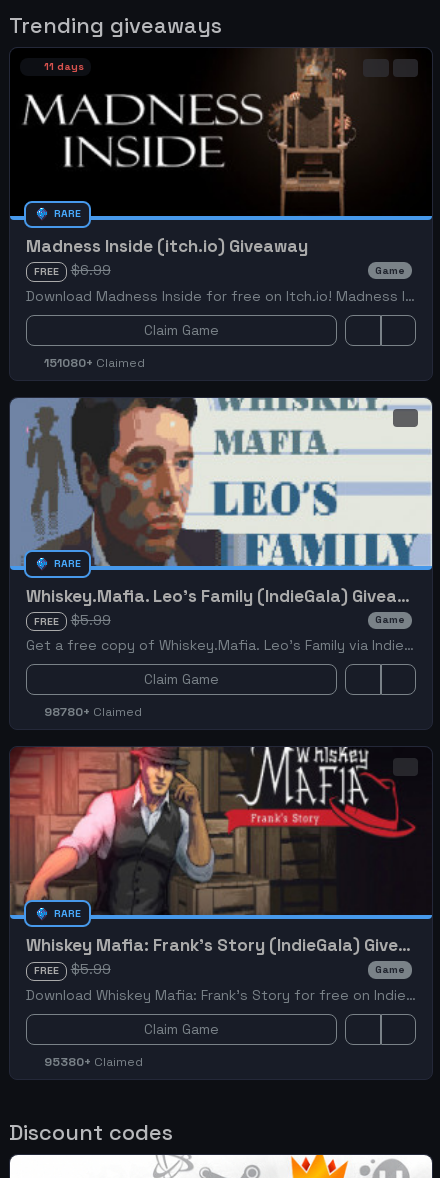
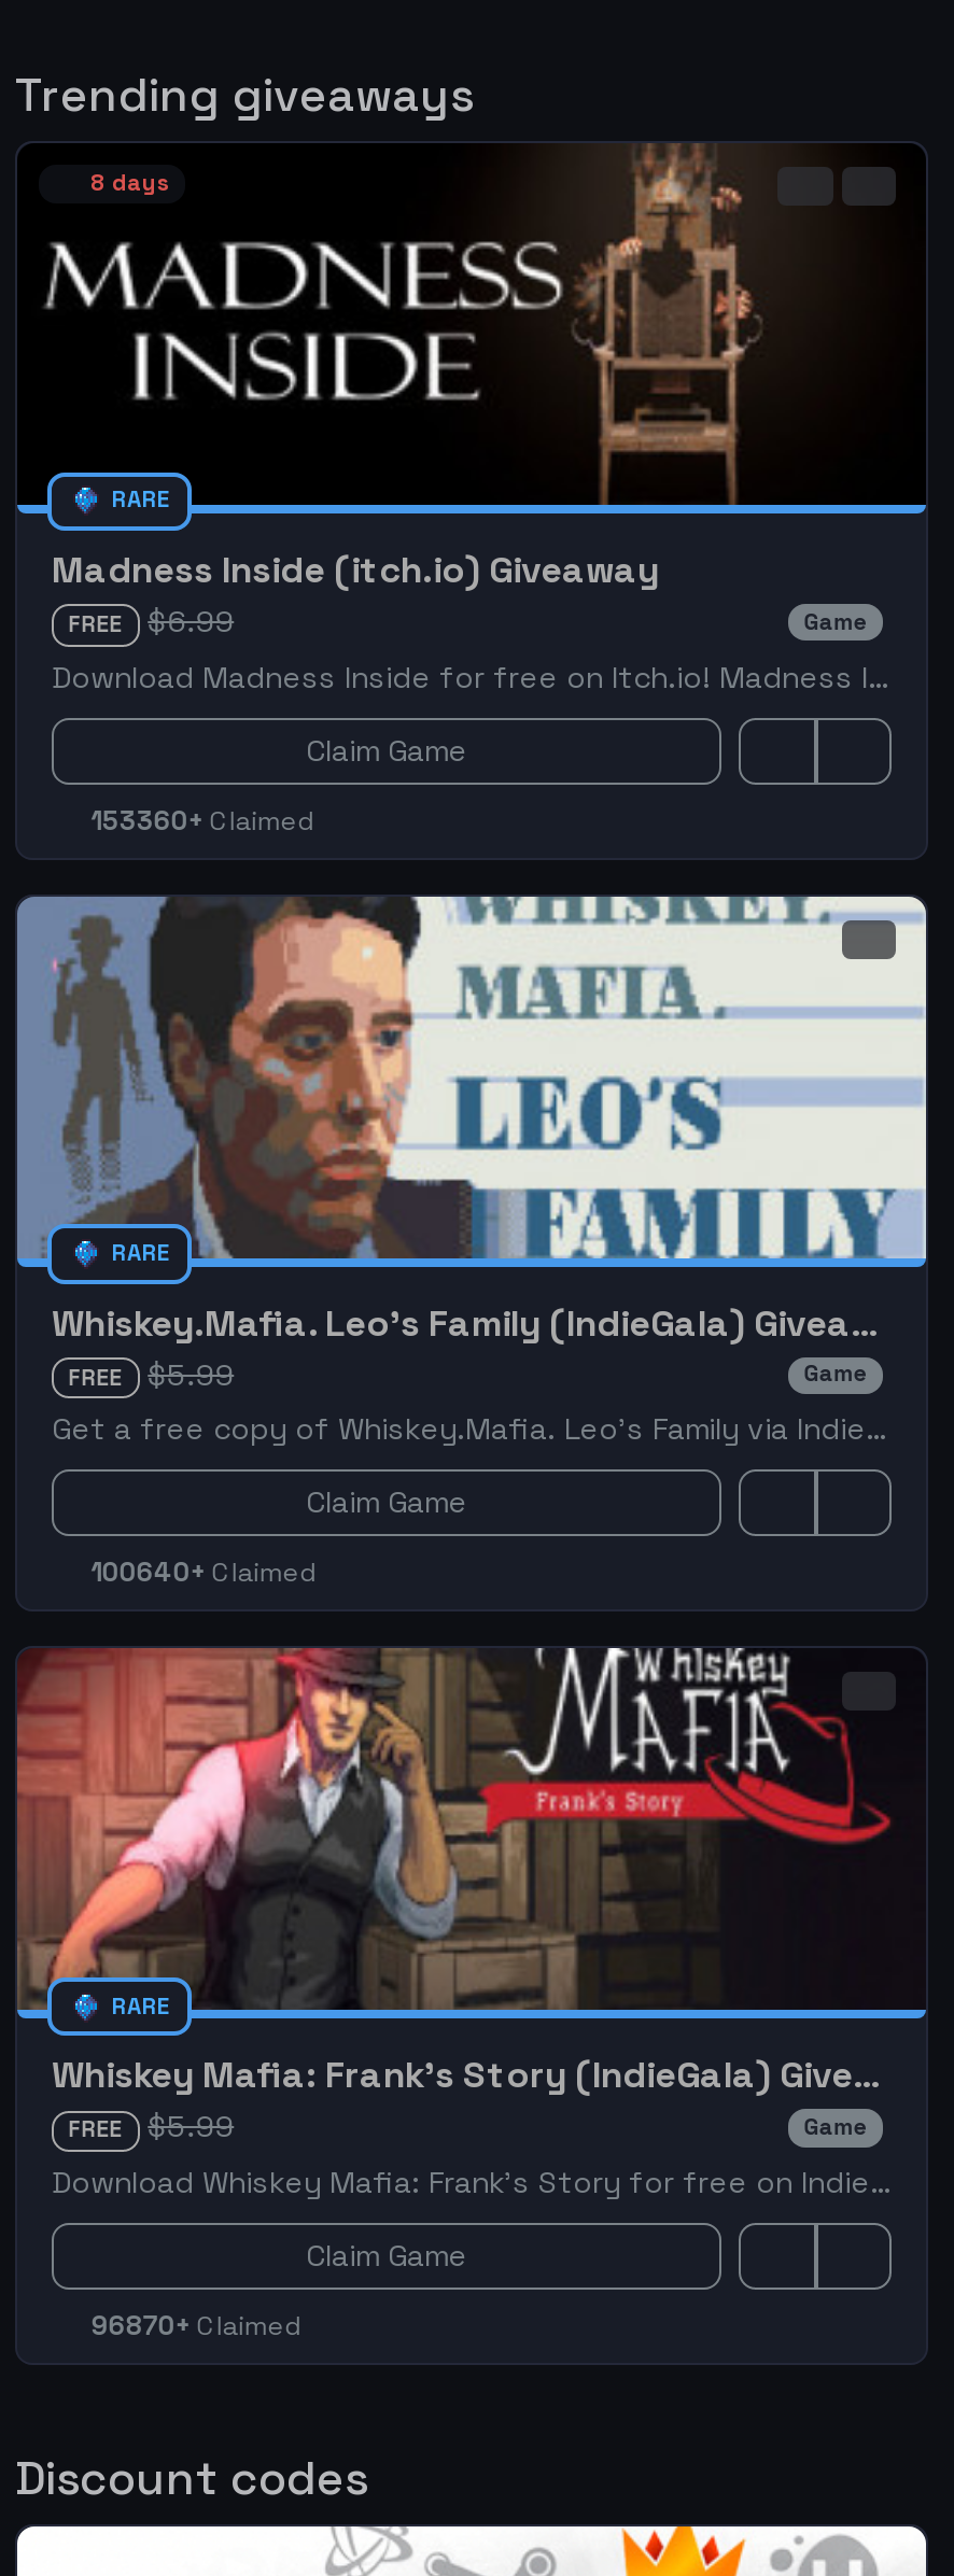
- 11 days
+ 8 days

- 151080+ Claimed
+ 153360+ Claimed

- 98780+ Claimed
+ 100640+ Claimed

- 95380+ Claimed
+ 96870+ Claimed
